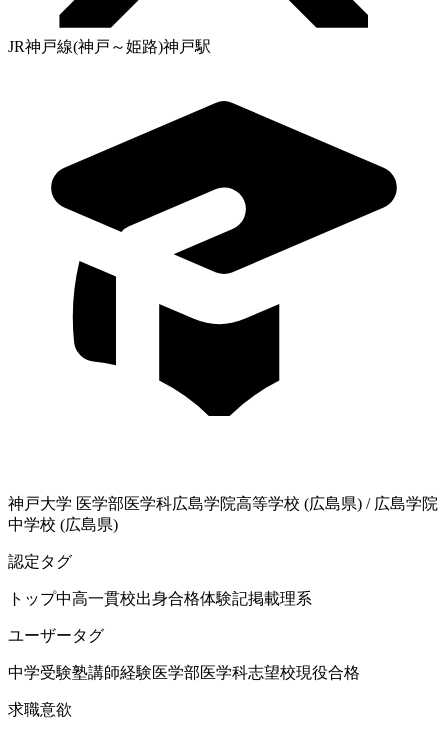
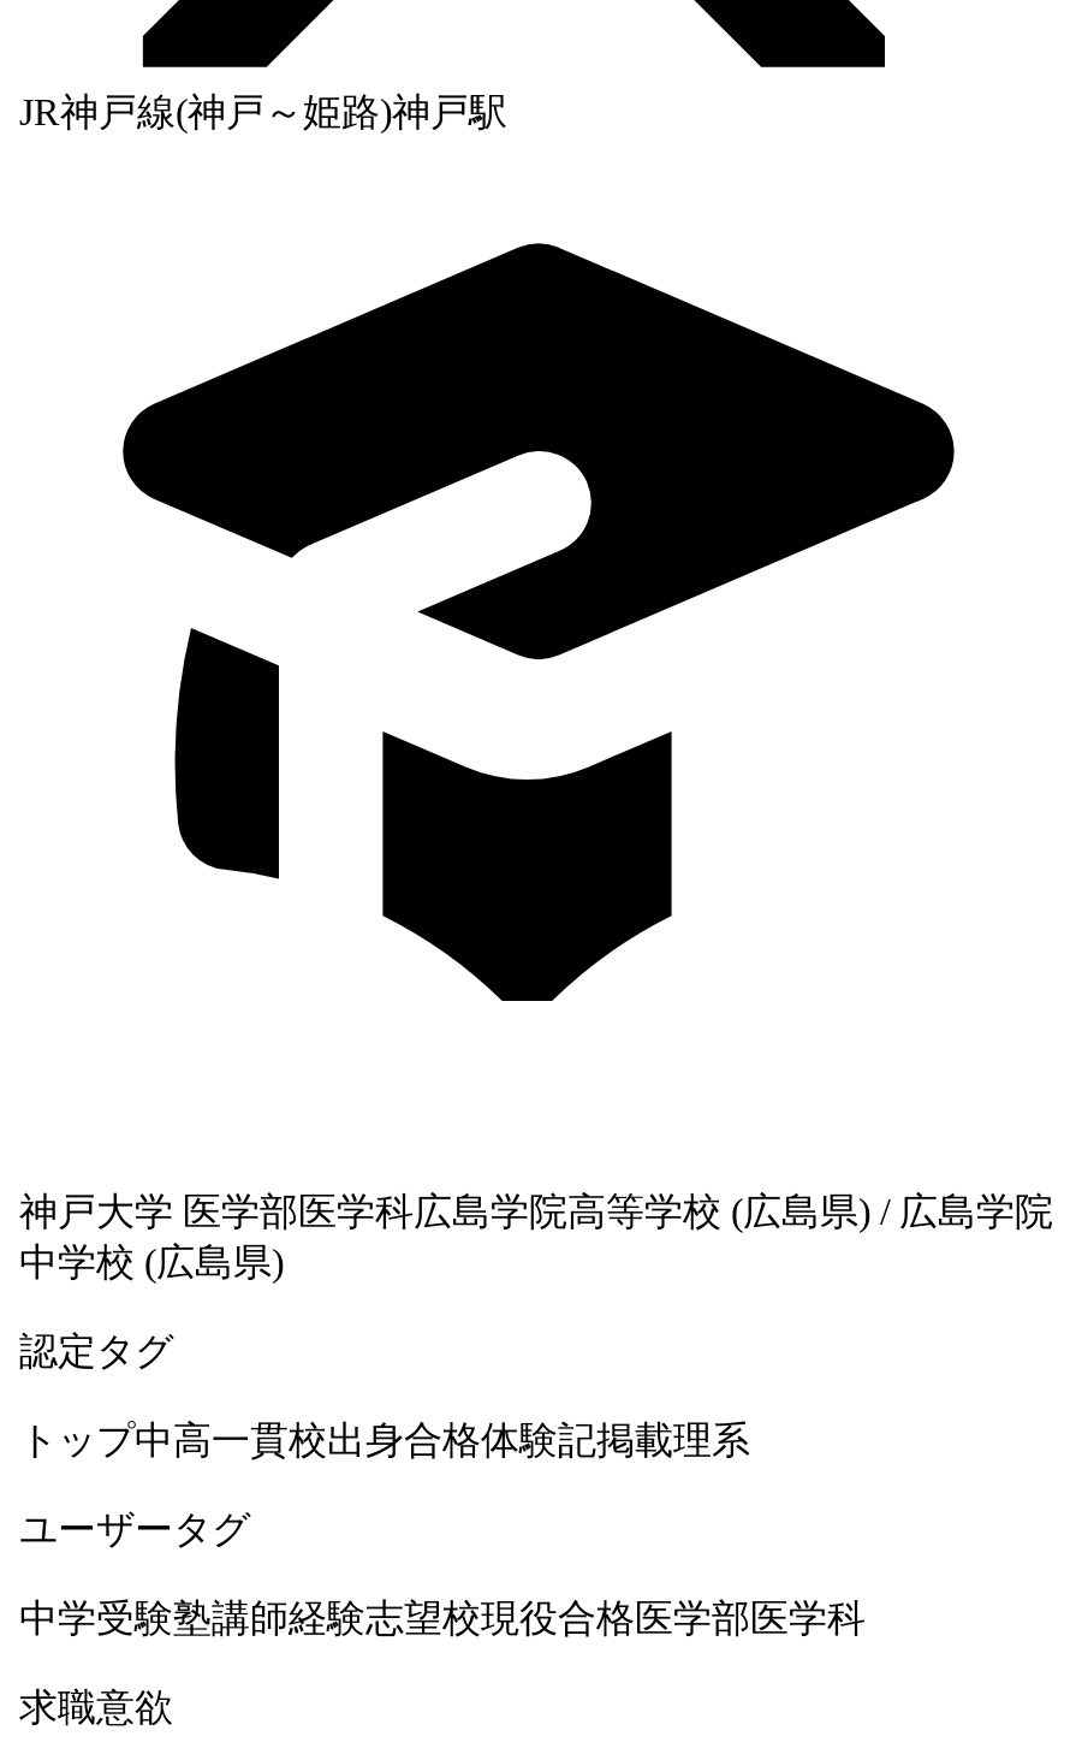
- 中学受験塾講師経験医学部医学科志望校現役合格
+ 中学受験塾講師経験志望校現役合格医学部医学科
